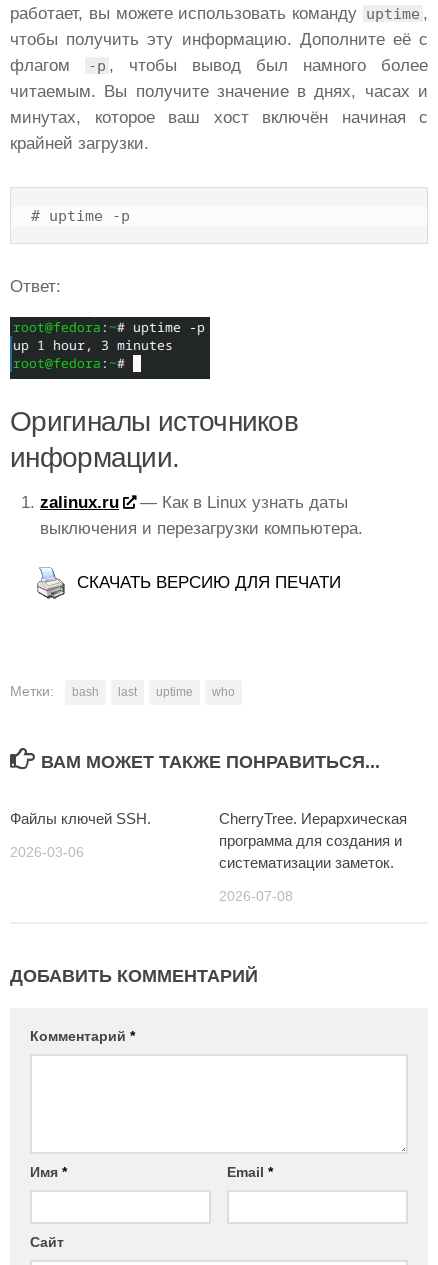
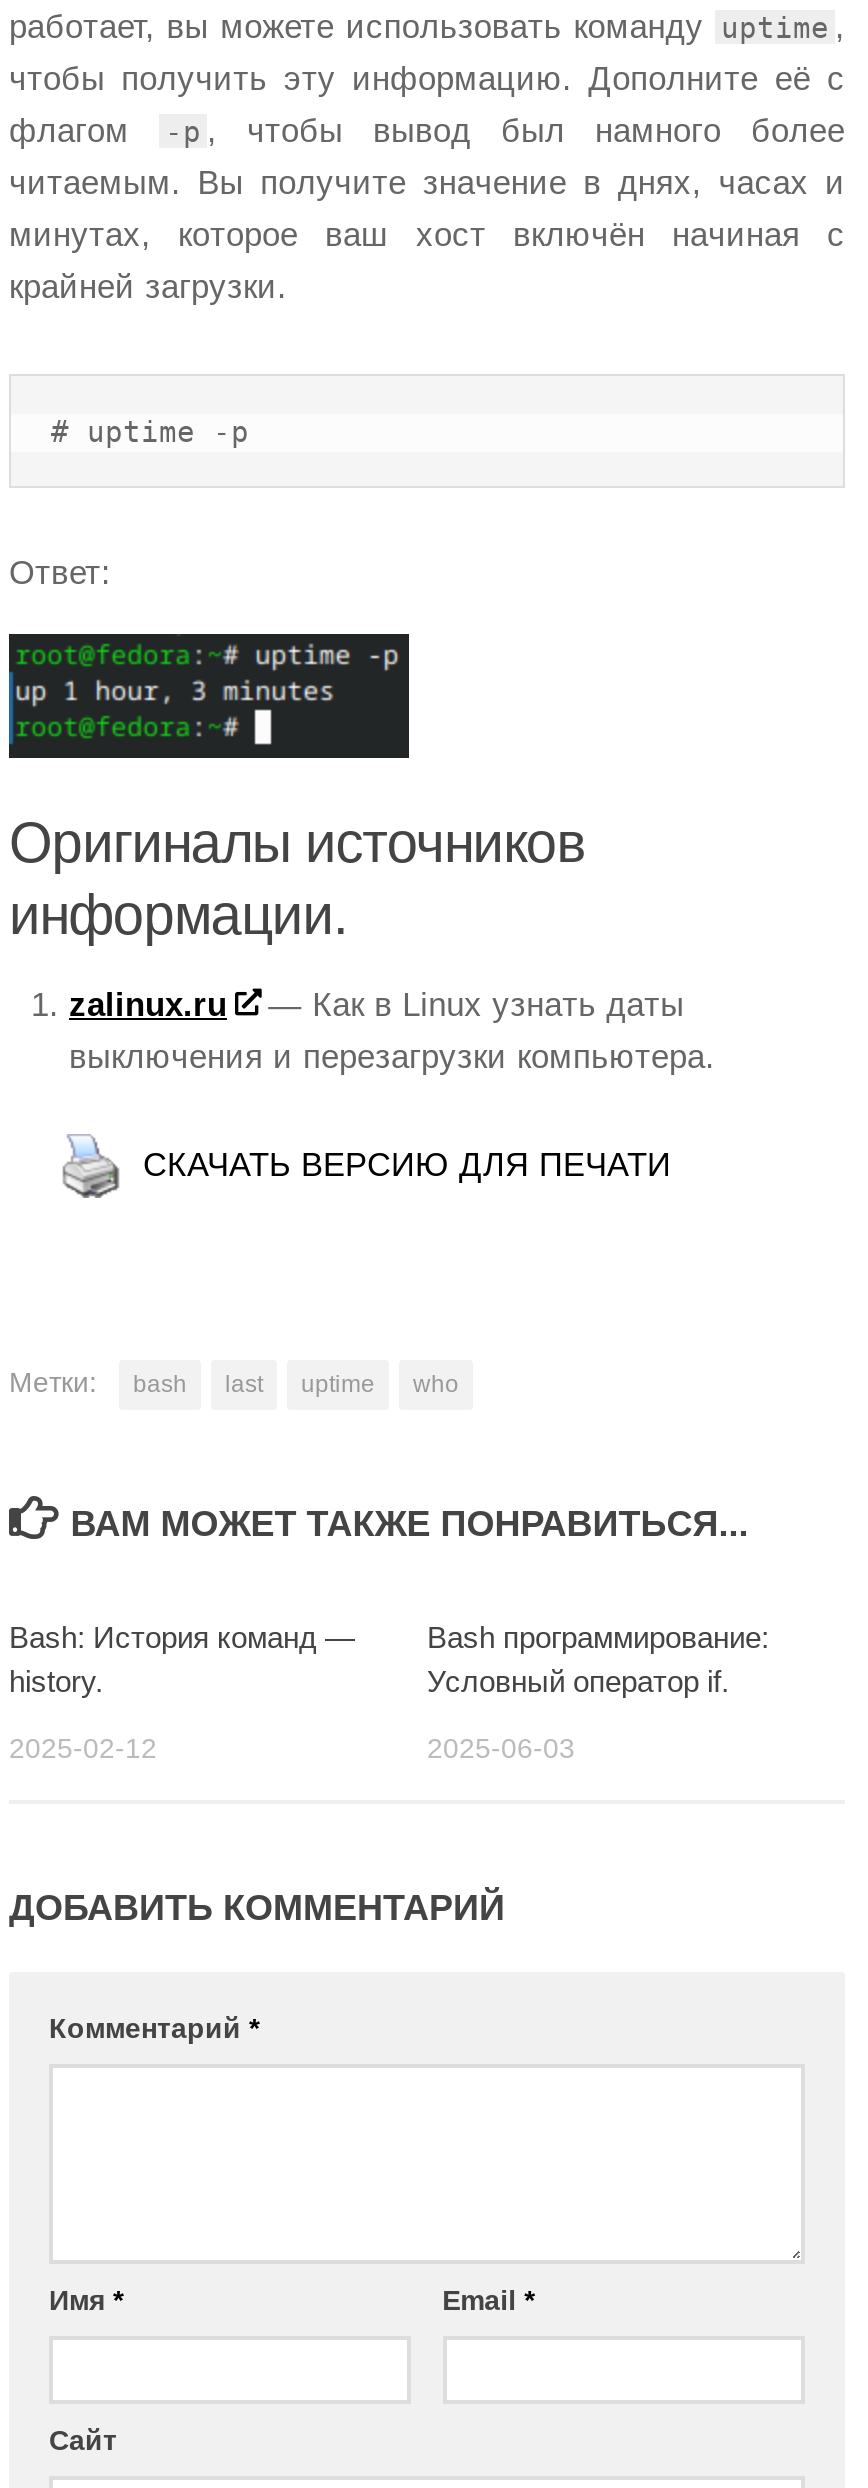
- Файлы ключей SSH.
+ Bash: История команд —
+ history.

- CherryTree. Иерархическая
- программа для создания и
- систематизации заметок.
+ Bash программирование:
+ Условный оператор if.

- 2026-03-06
+ 2025-02-12

- 2026-07-08
+ 2025-06-03
